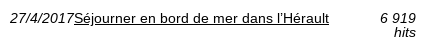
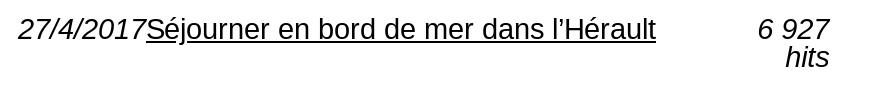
- 6 919
+ 6 927
